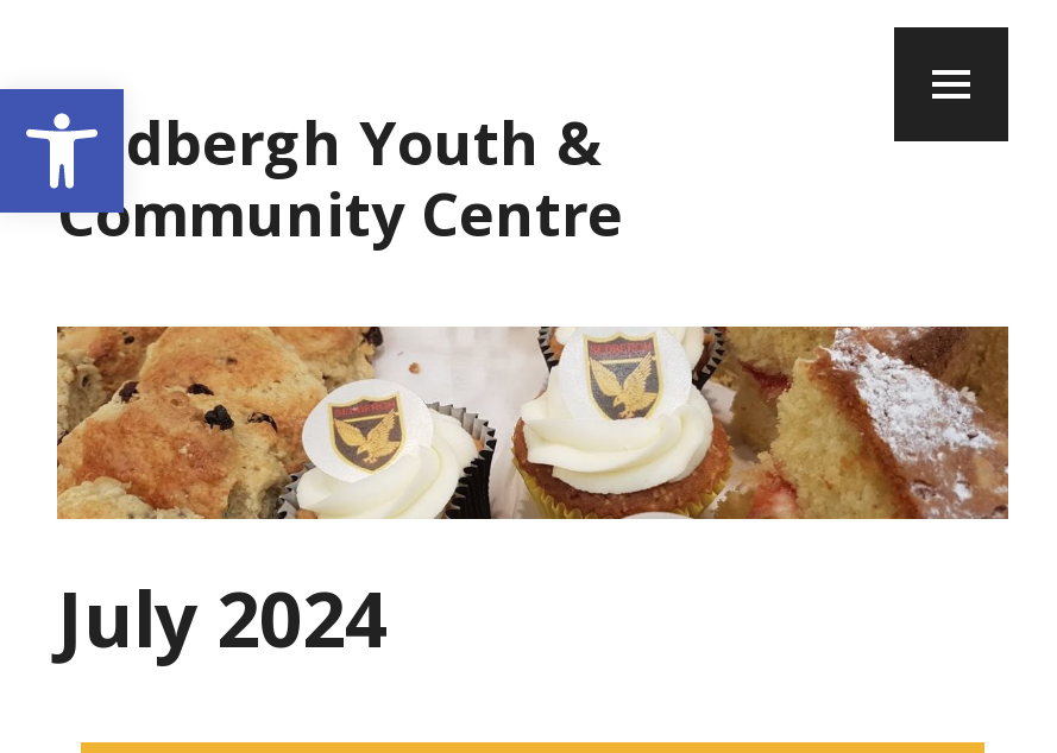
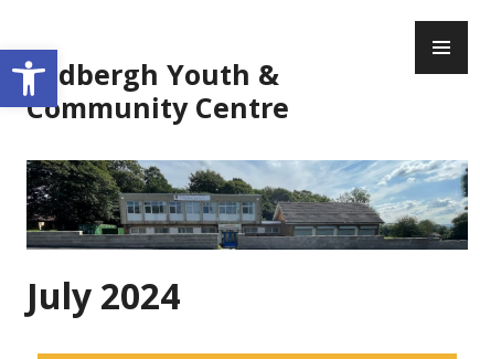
- [image]
+ [image]
